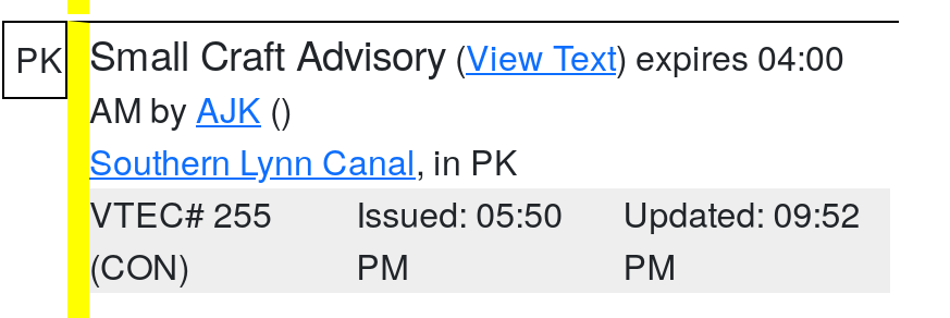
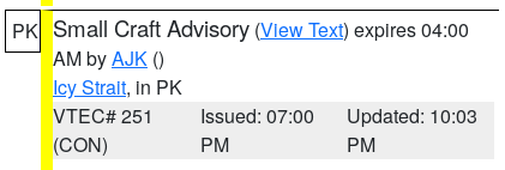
- Southern Lynn Canal, in PK
- VTEC# 255
+ Icy Strait, in PK
+ VTEC# 251

- Issued: 05:50
+ Issued: 07:00

- Updated: 09:52
+ Updated: 10:03
